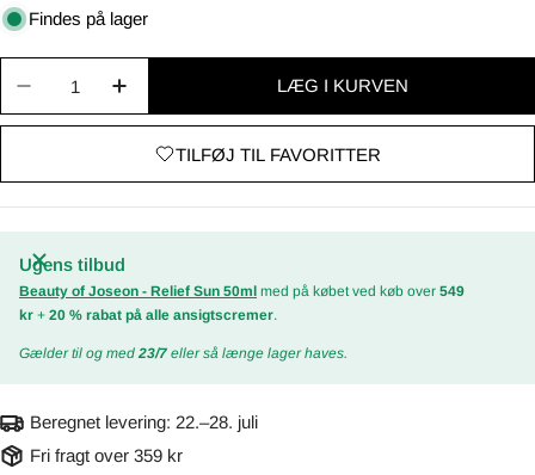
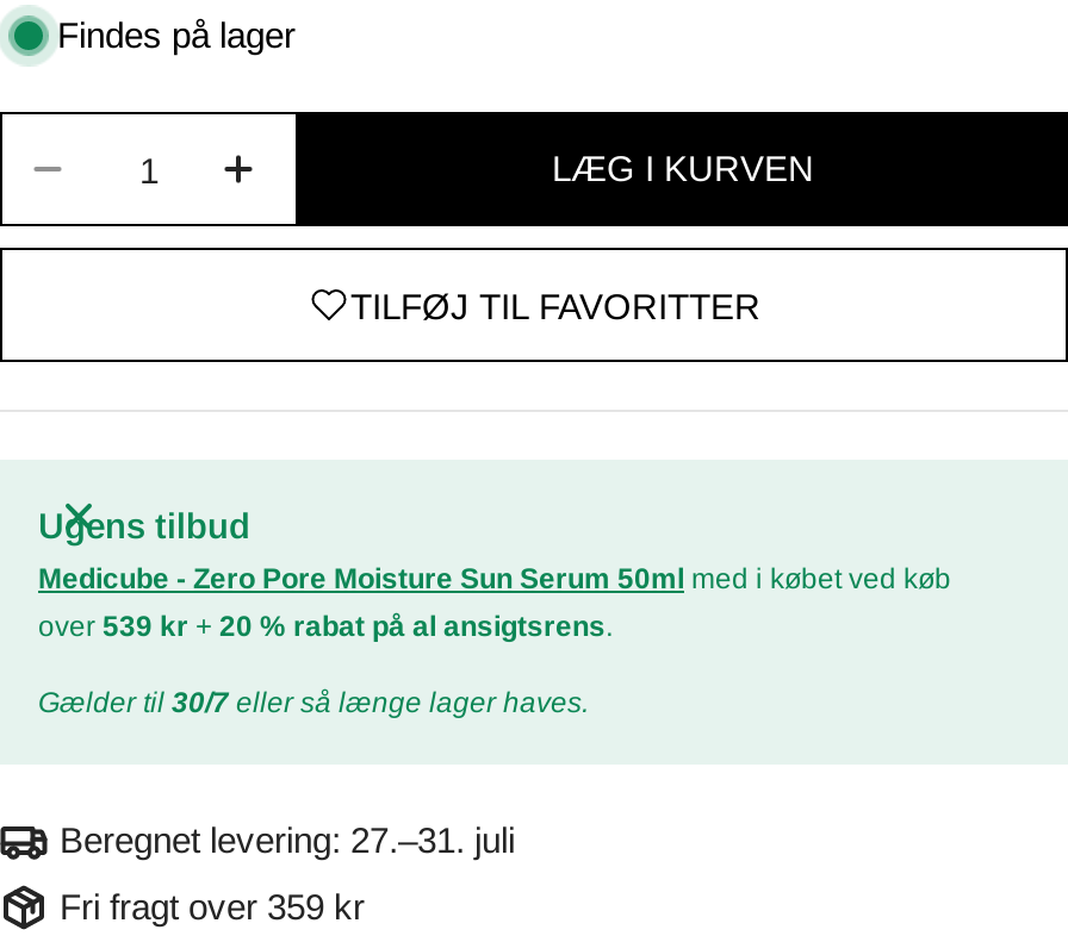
- Beauty of Joseon - Relief Sun 50ml med på købet ved køb over 549
- kr + 20 % rabat på alle ansigtscremer.
+ Medicube - Zero Pore Moisture Sun Serum 50ml med i købet ved køb
+ over 539 kr + 20 % rabat på al ansigtsrens.

- Gælder til og med 23/7 eller så længe lager haves.
+ Gælder til 30/7 eller så længe lager haves.

- Beregnet levering: 22.–28. juli
+ Beregnet levering: 27.–31. juli
